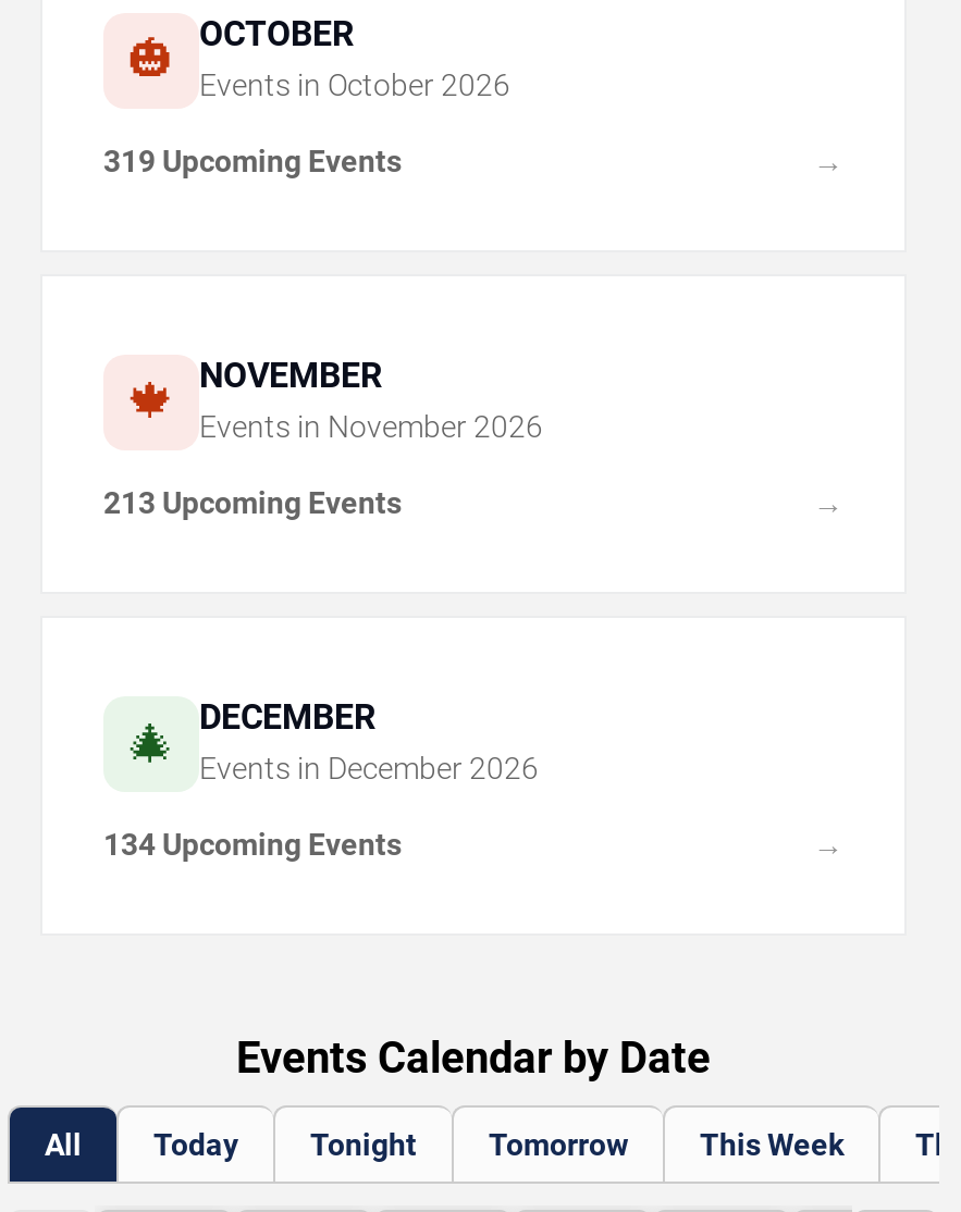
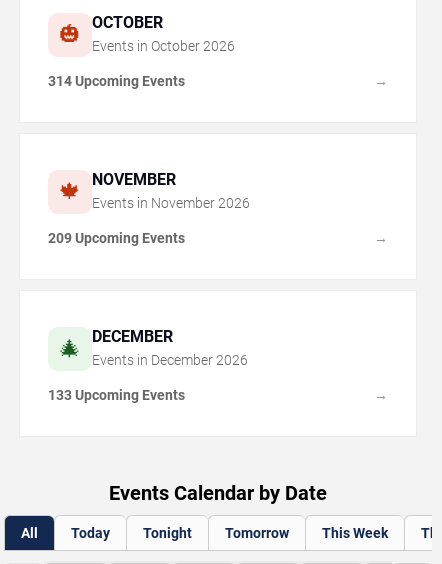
- 319 Upcoming Events
+ 314 Upcoming Events

- 213 Upcoming Events
+ 209 Upcoming Events

- 134 Upcoming Events
+ 133 Upcoming Events
